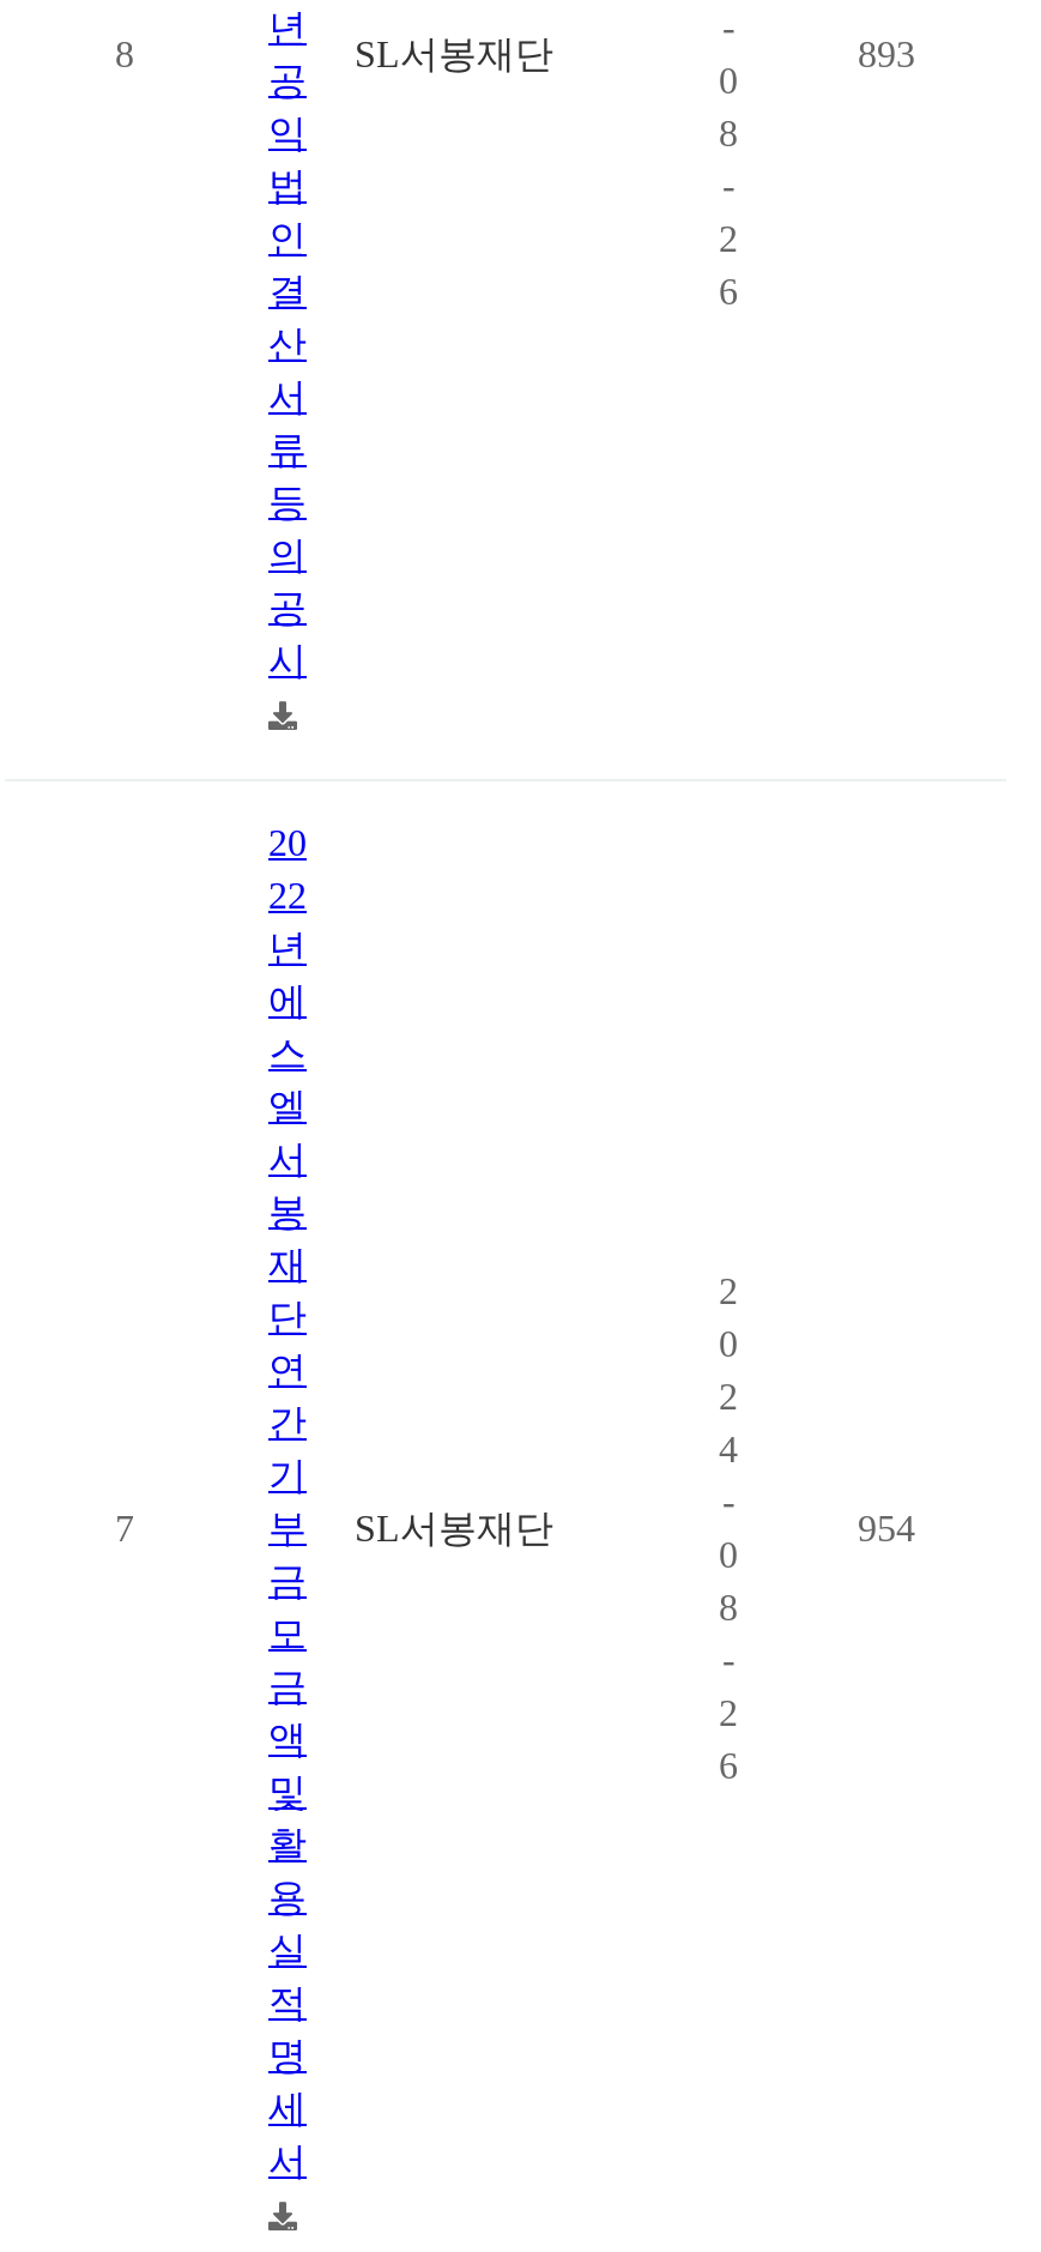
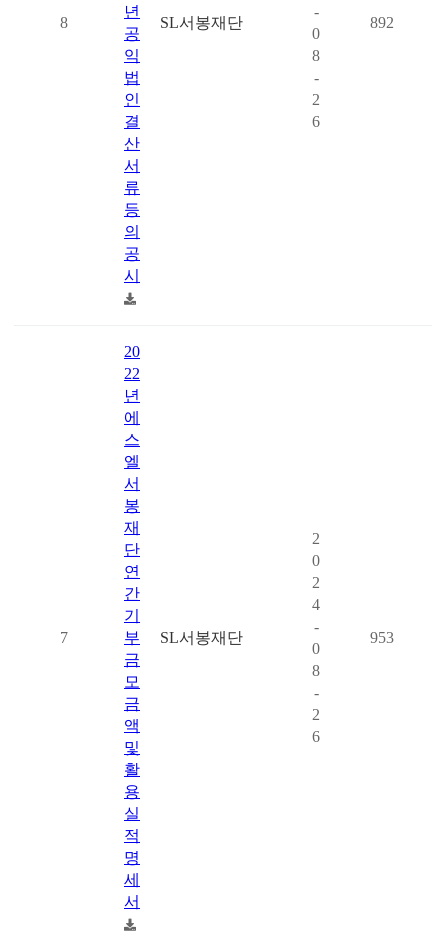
- 893
+ 892

- 954
+ 953
